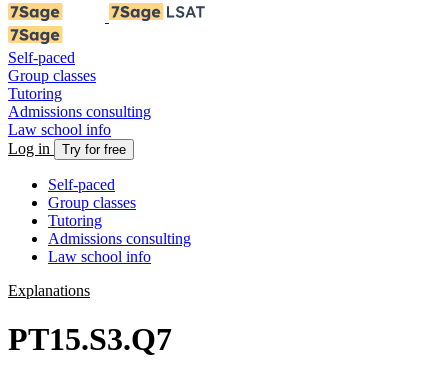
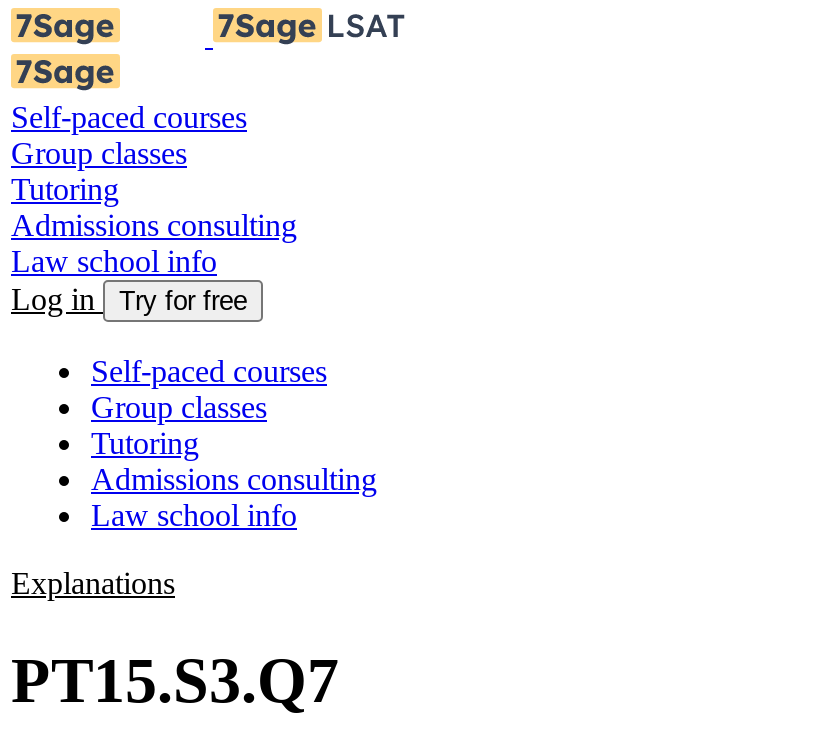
- Self-paced
+ Self-paced courses

- Self-paced
+ Self-paced courses
